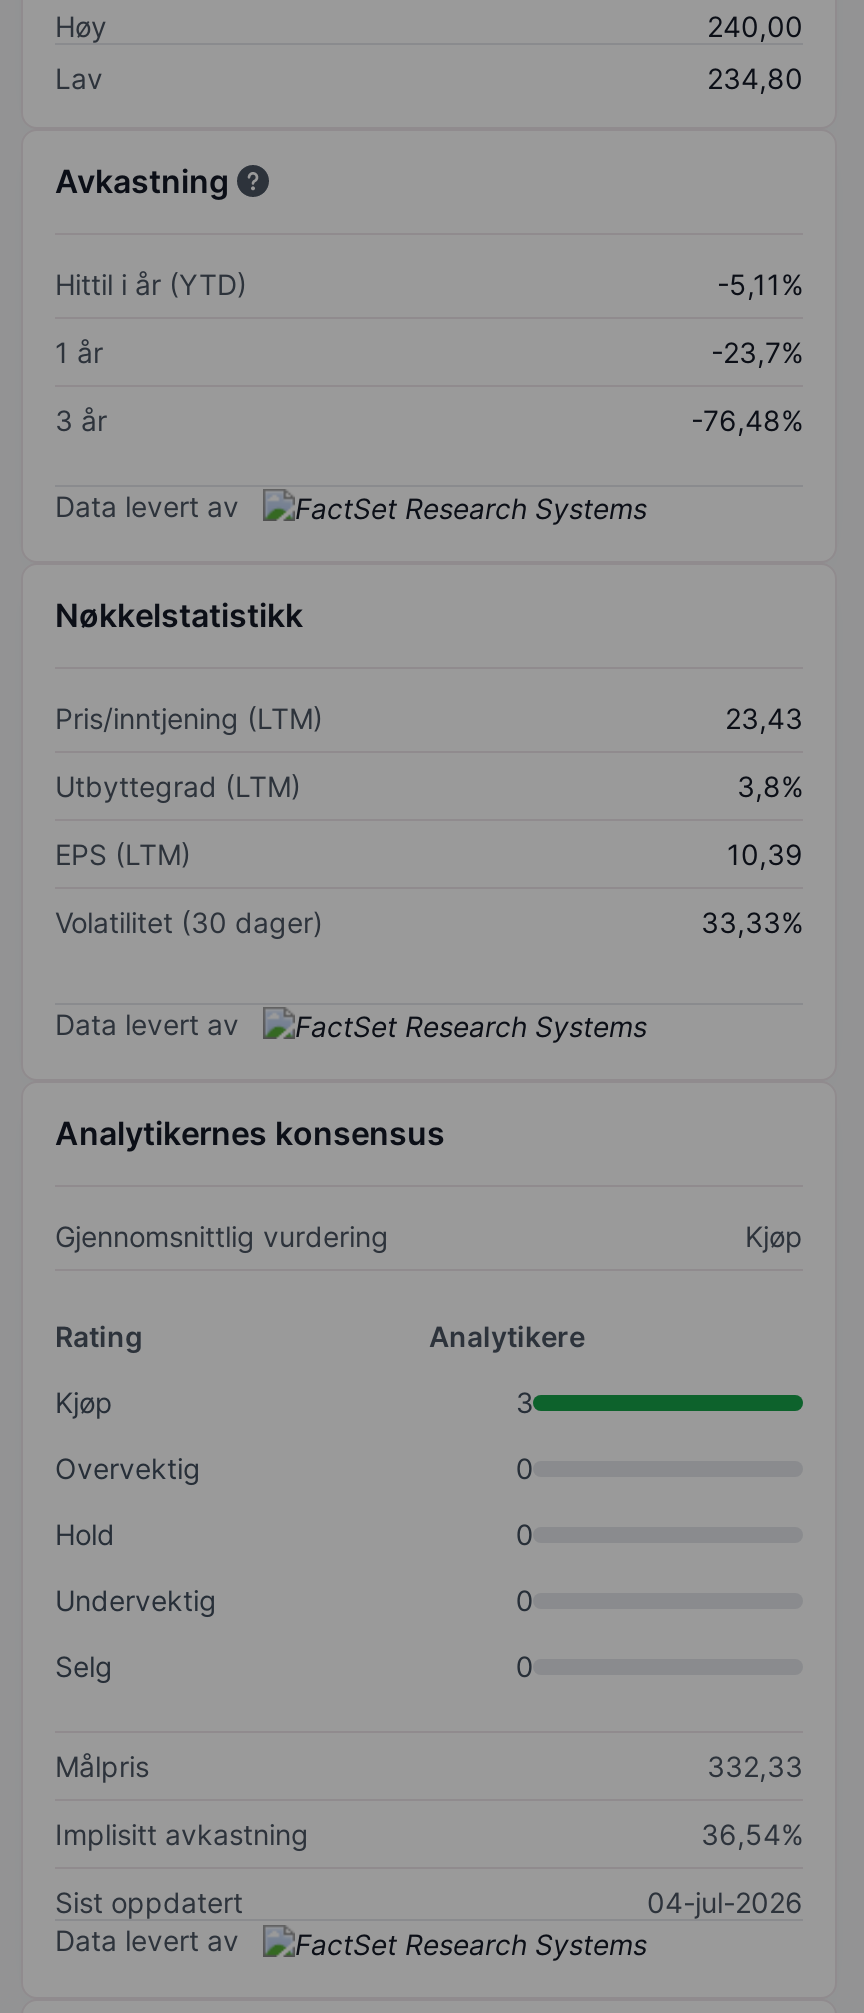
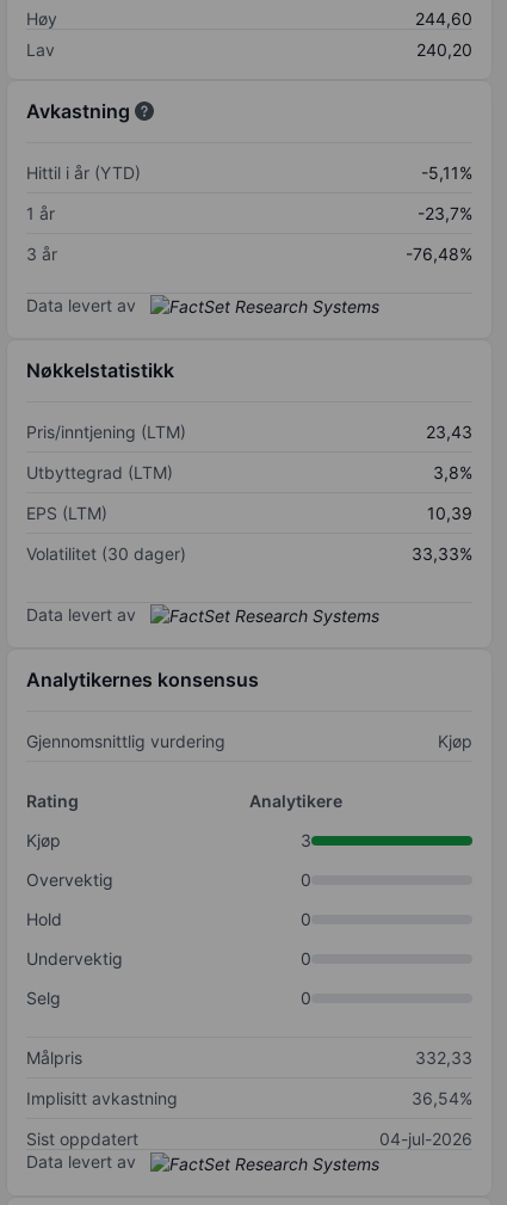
- 240,00
+ 244,60

- 234,80
+ 240,20
